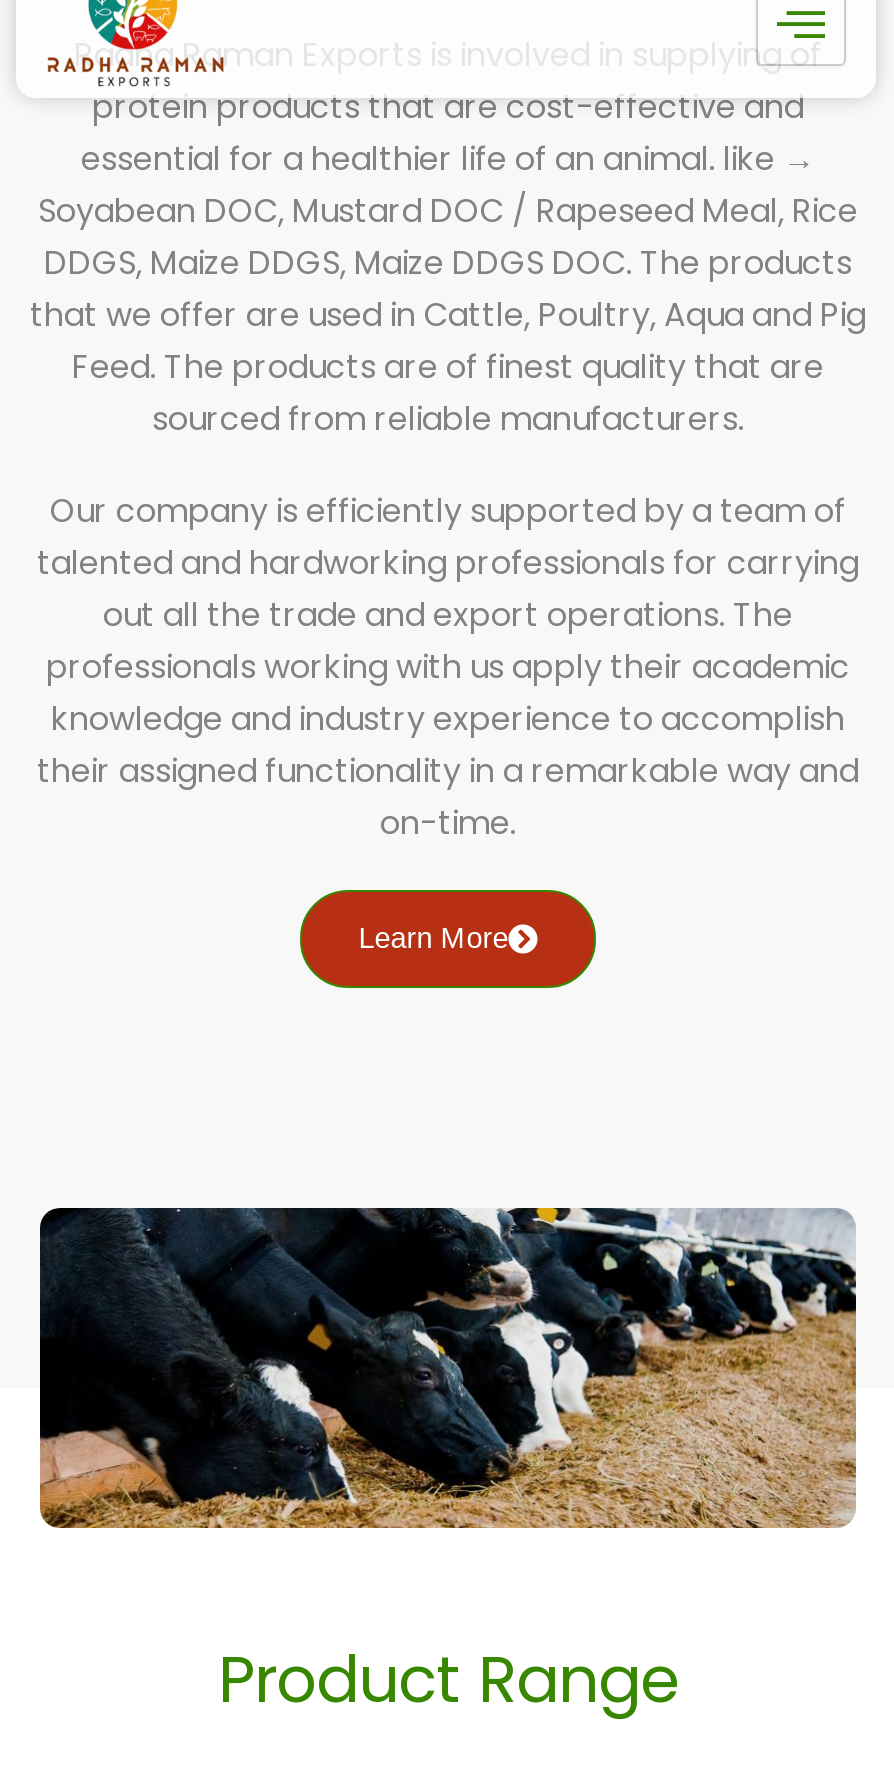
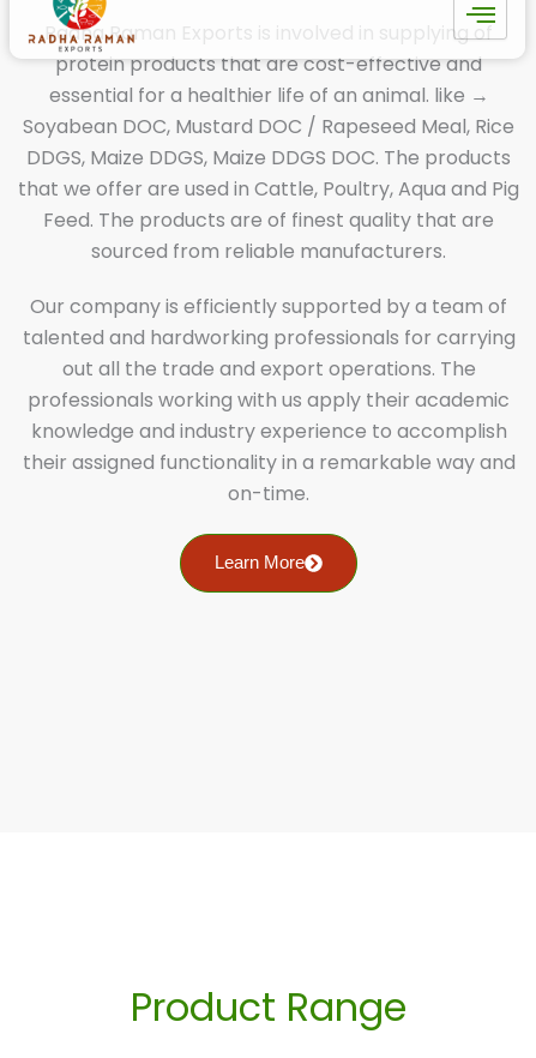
- [image]
